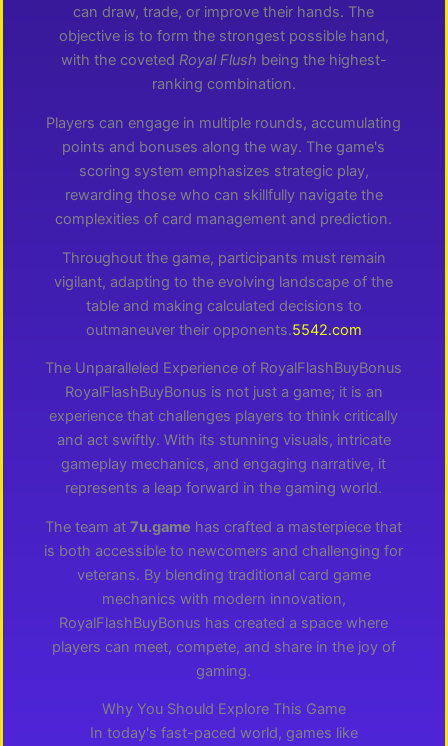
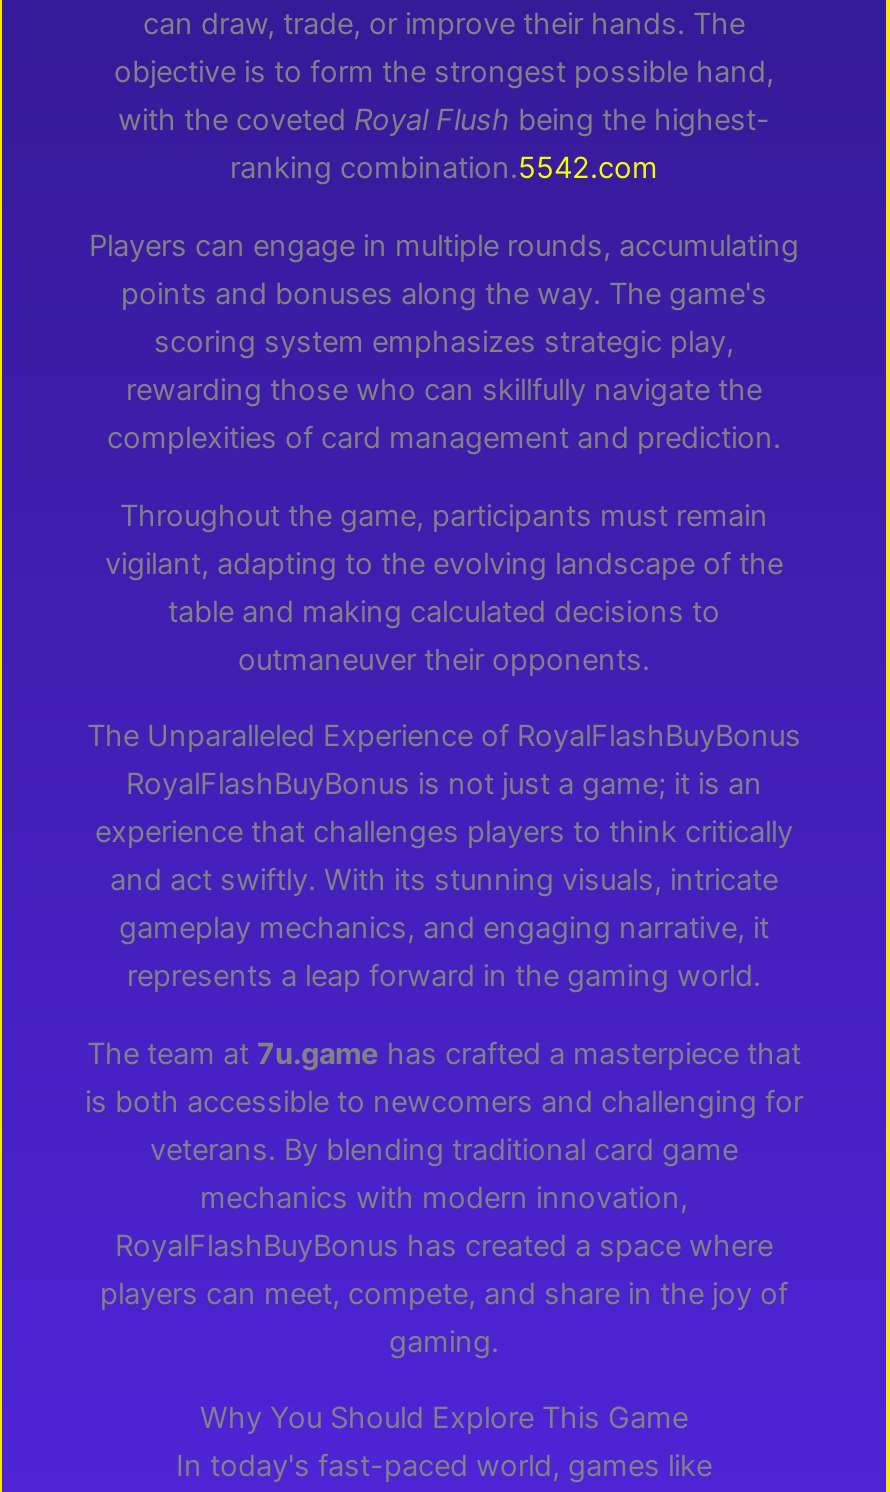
- ranking combination.
+ ranking combination.5542.com

- outmaneuver their opponents. 5542.com
+ outmaneuver their opponents.
